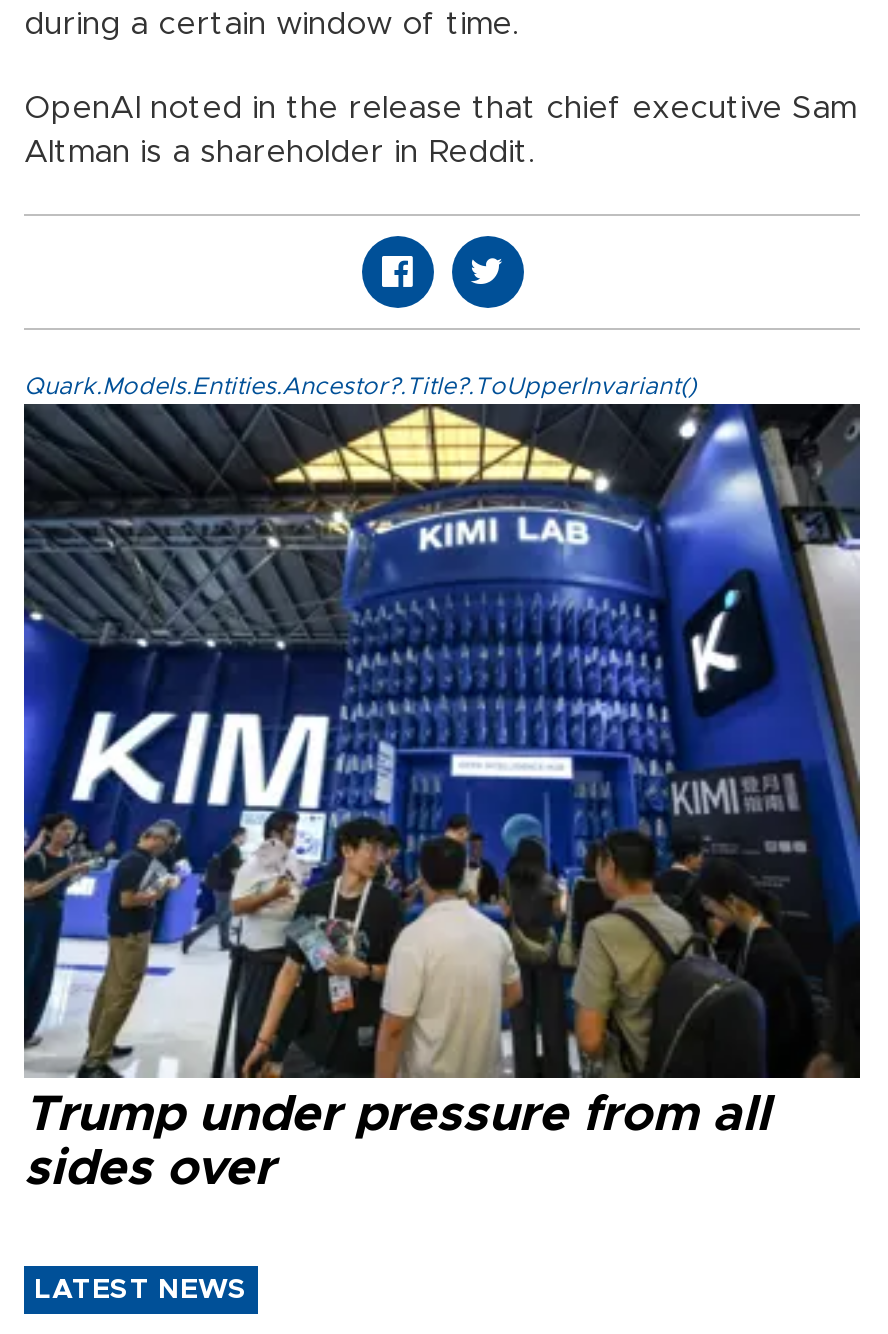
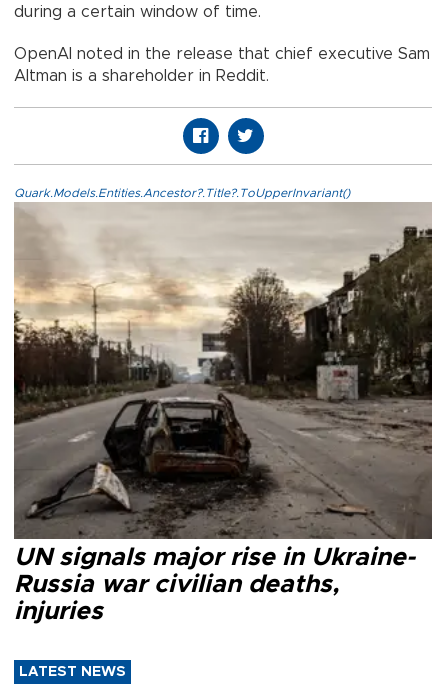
- [image]
- Trump under pressure from all
- sides over
+ [image]
+ UN signals major rise in Ukraine-
+ Russia war civilian deaths,
+ injuries
